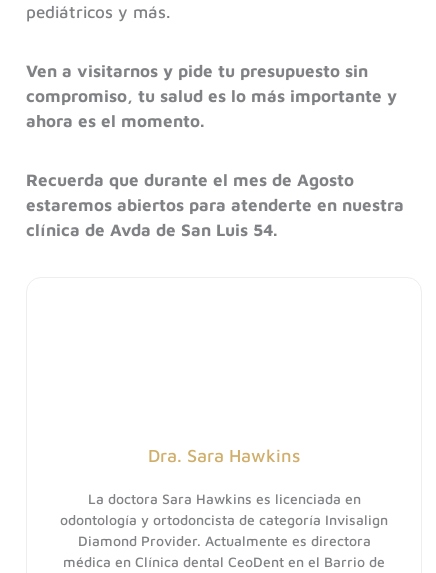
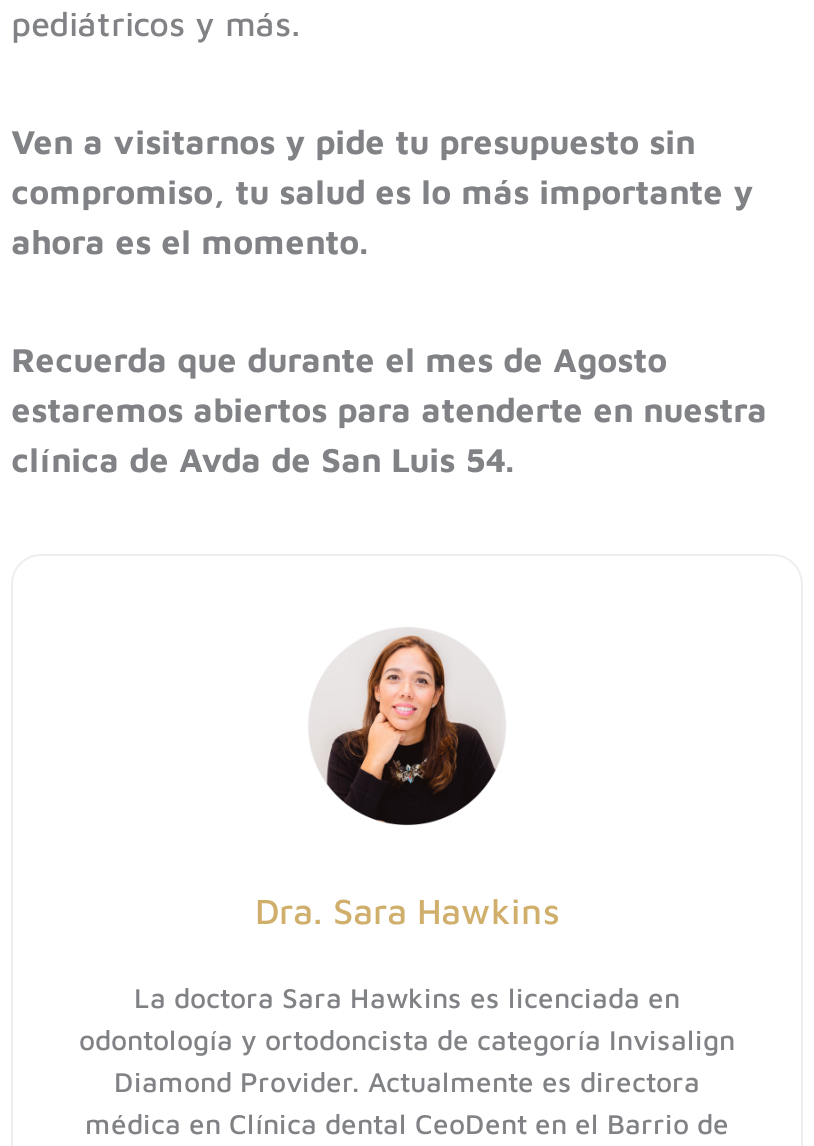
+ [image]
